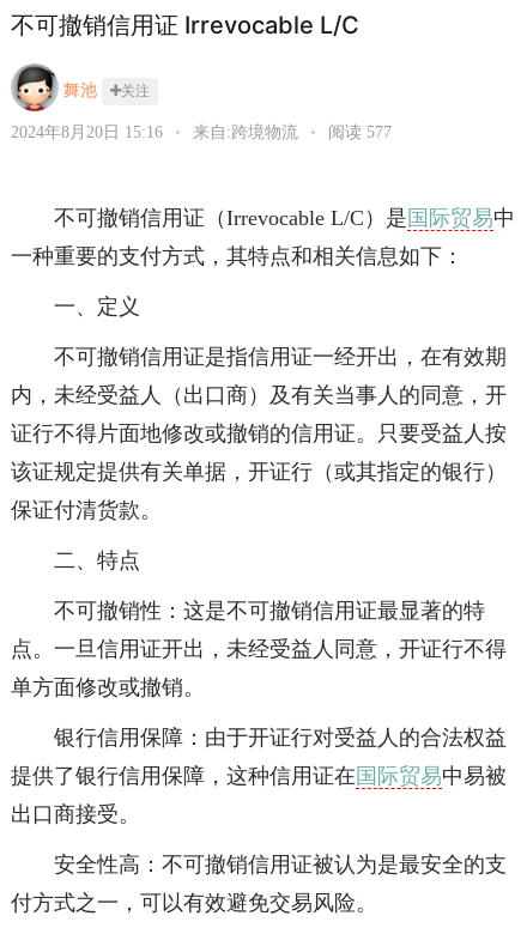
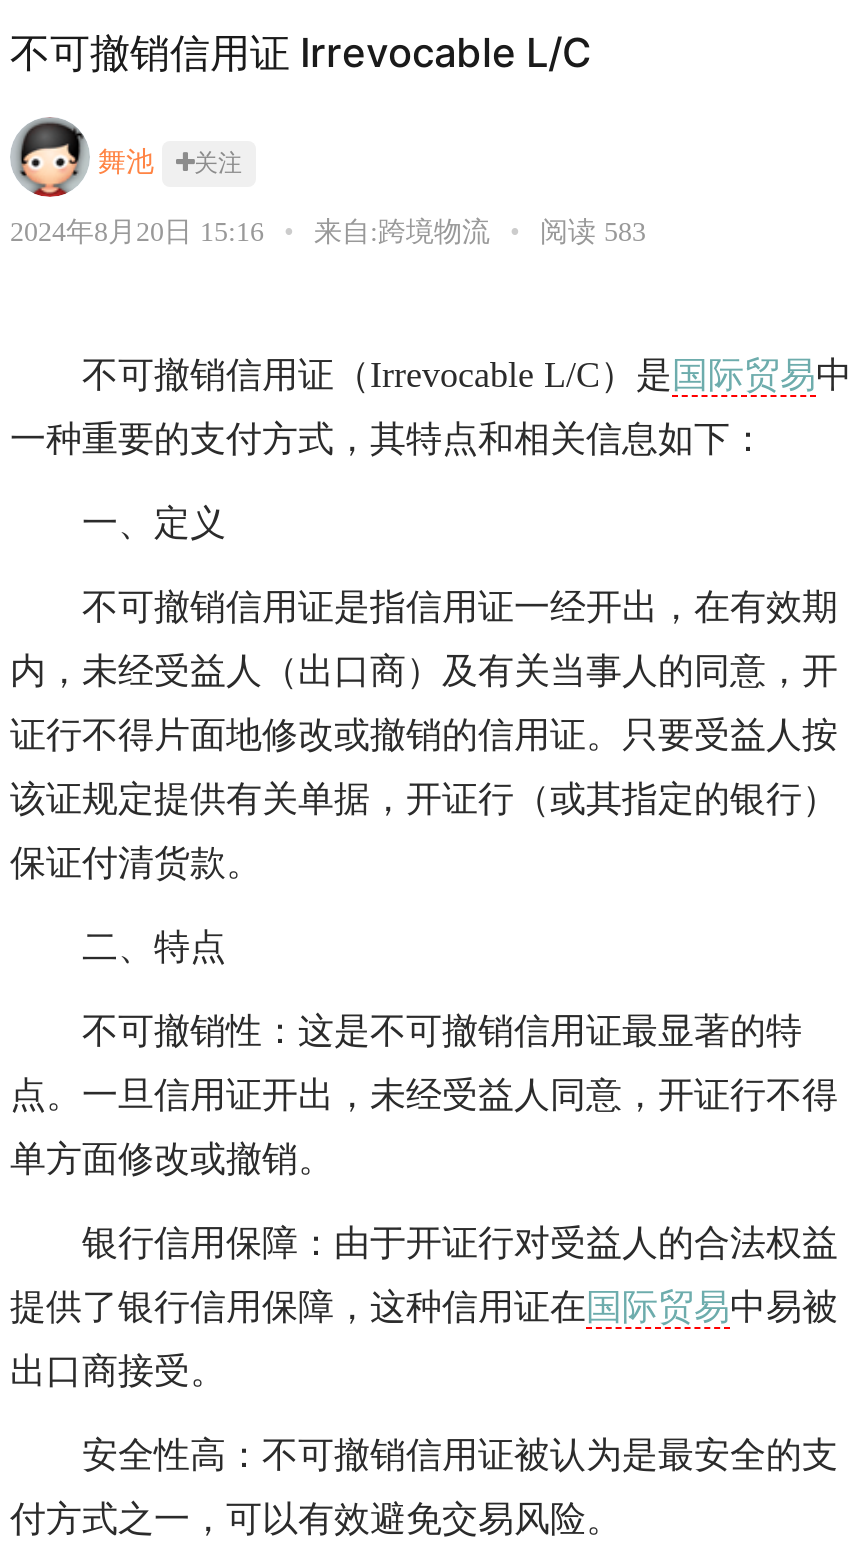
- 阅读 577
+ 阅读 583
